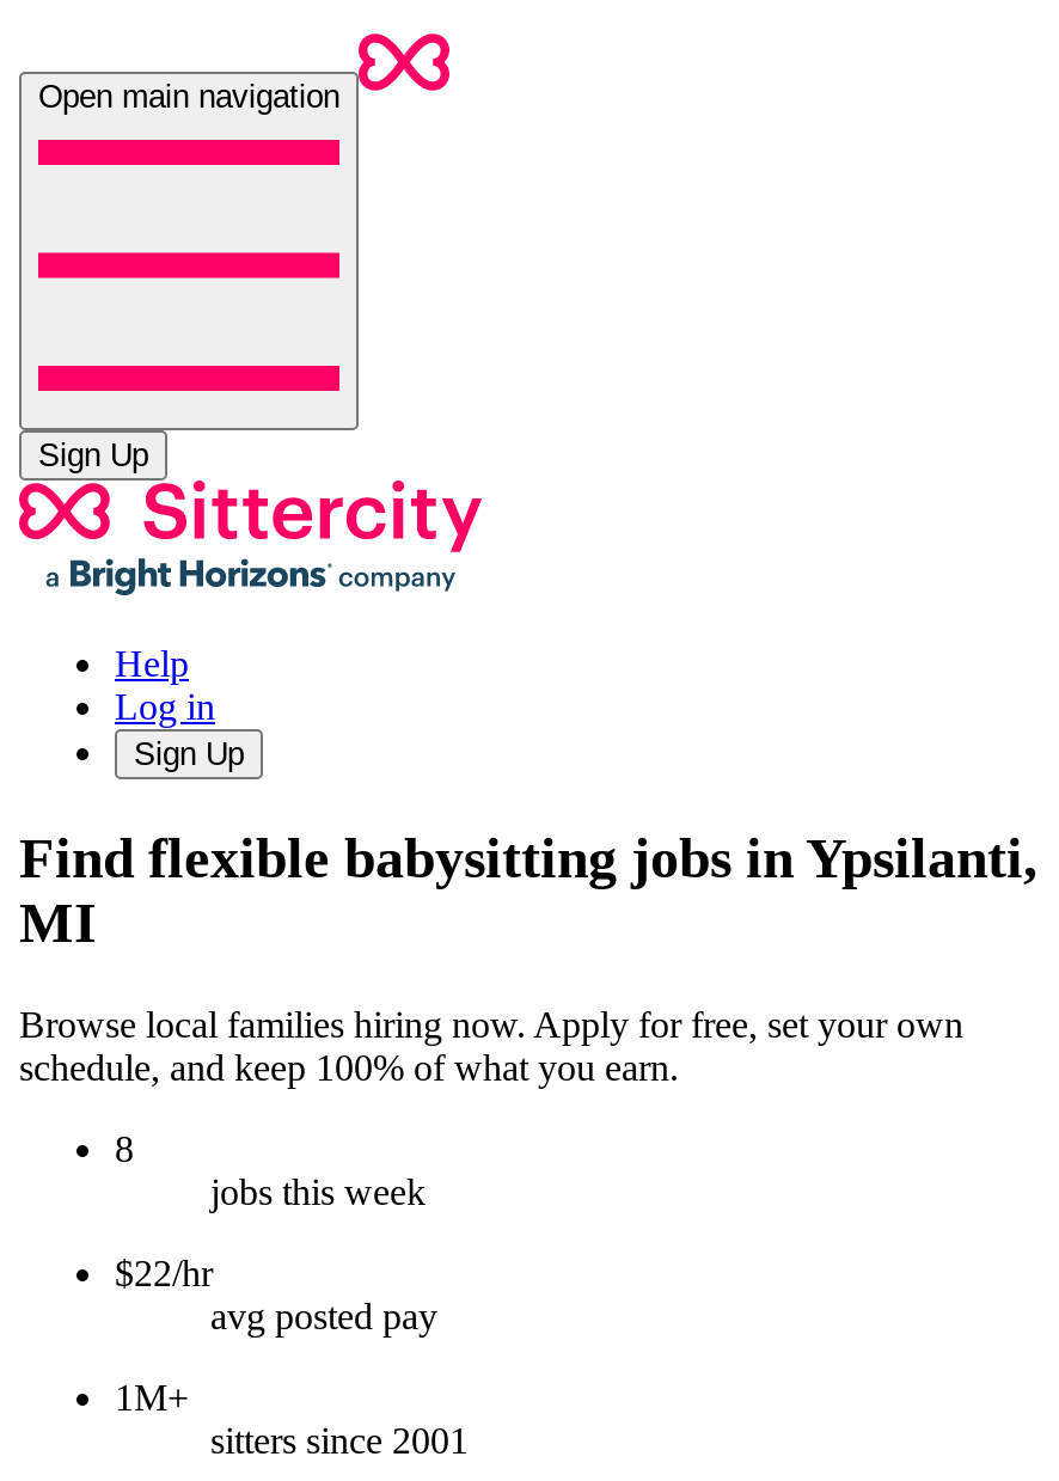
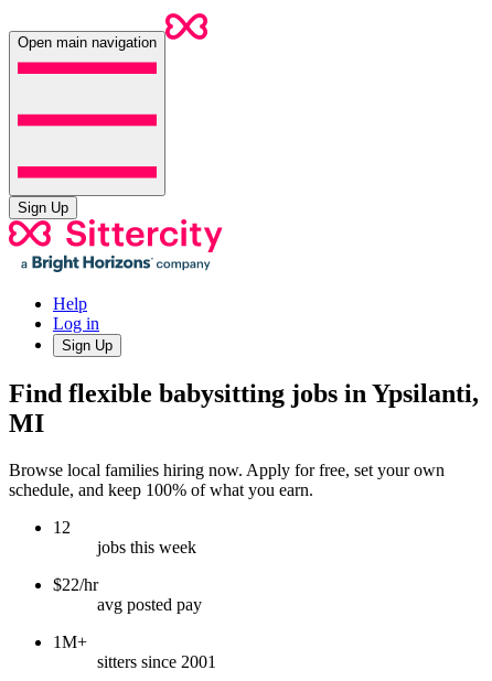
- 8
+ 12
